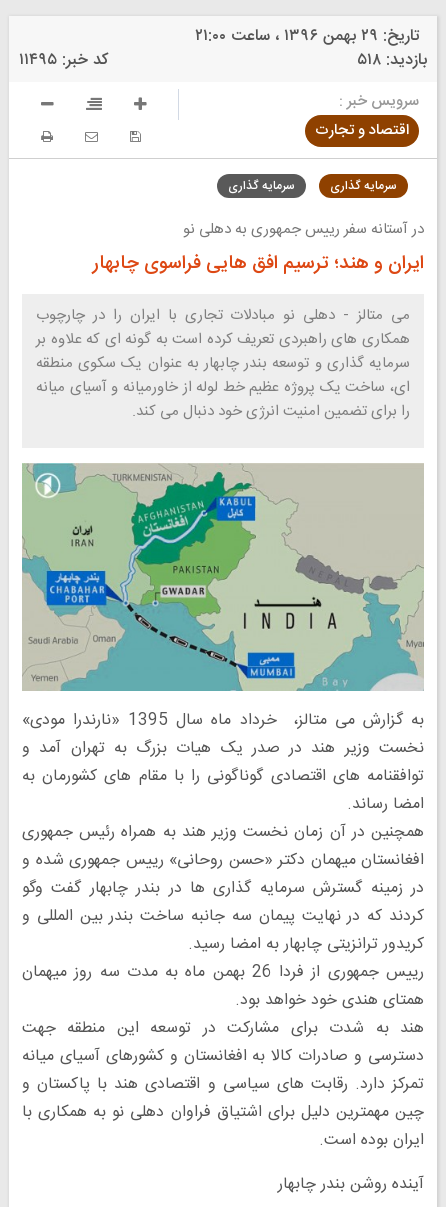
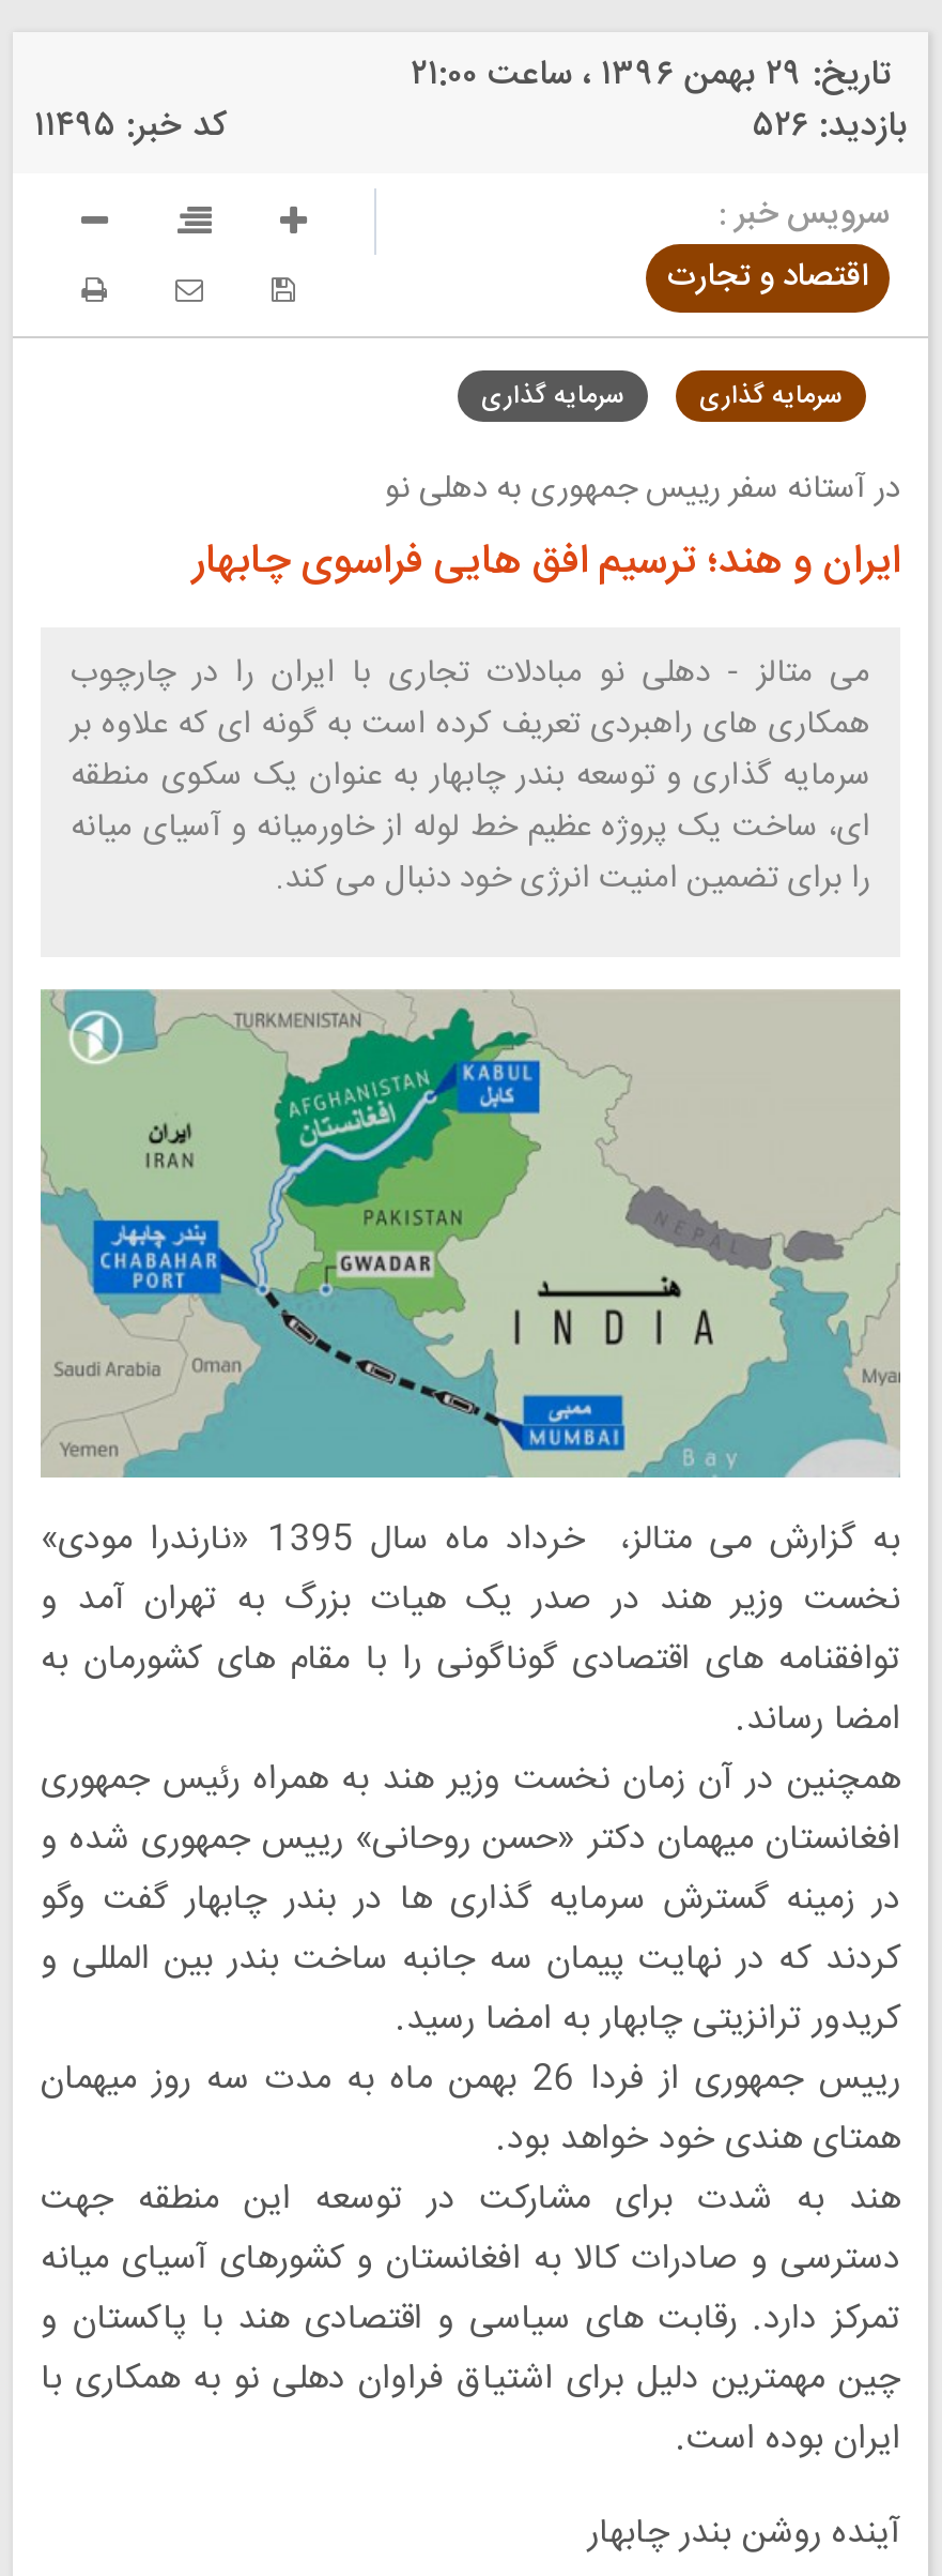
- بازدید: ۵۱۸
+ بازدید: ۵۲۶
